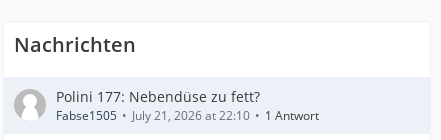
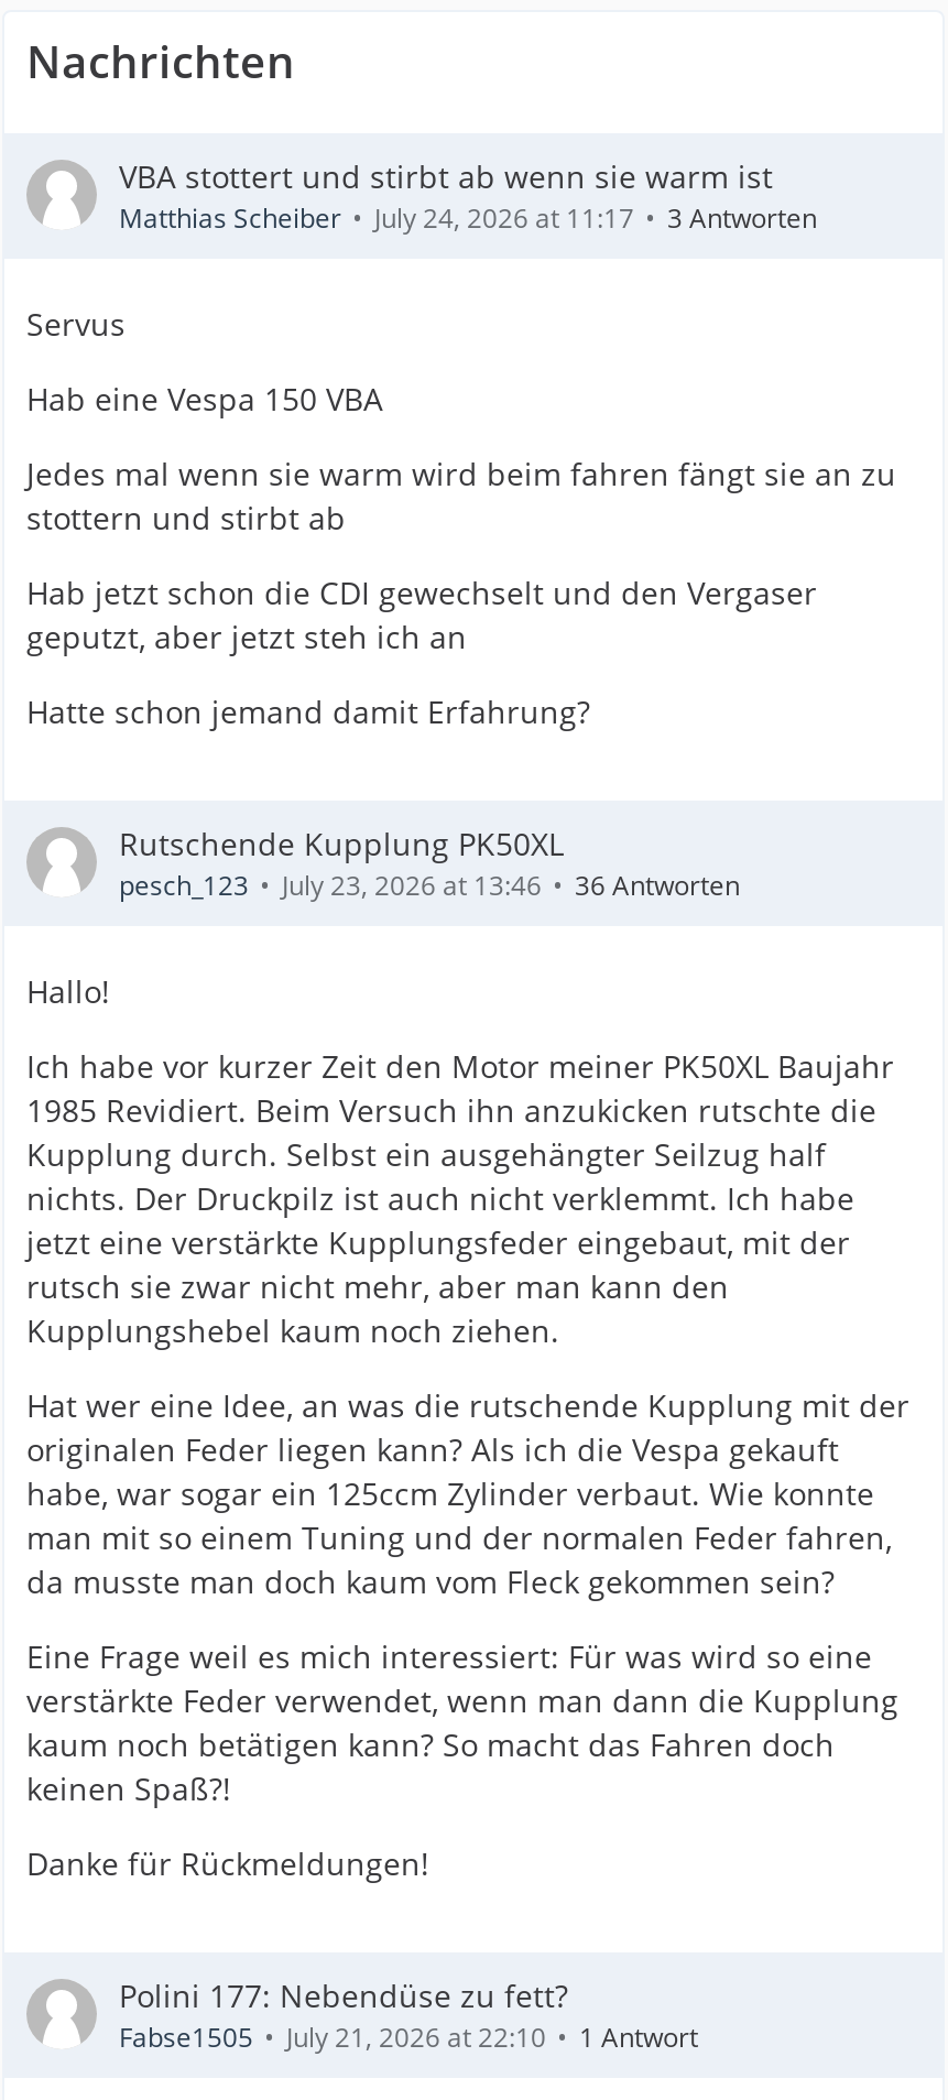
+ VBA stottert und stirbt ab wenn sie warm ist
+ Matthias Scheiber
+ July 24, 2026 at 11:17
+ 3 Antworten
+ Servus
+ Hab eine Vespa 150 VBA
+ Jedes mal wenn sie warm wird beim fahren fängt sie an zu
+ stottern und stirbt ab
+ Hab jetzt schon die CDI gewechselt und den Vergaser
+ geputzt, aber jetzt steh ich an
+ Hatte schon jemand damit Erfahrung?
+ Rutschende Kupplung PK50XL
+ pesch_123
+ July 23, 2026 at 13:46
+ 36 Antworten
+ Hallo!
+ Ich habe vor kurzer Zeit den Motor meiner PK50XL Baujahr
+ 1985 Revidiert. Beim Versuch ihn anzukicken rutschte die
+ Kupplung durch. Selbst ein ausgehängter Seilzug half
+ nichts. Der Druckpilz ist auch nicht verklemmt. Ich habe
+ jetzt eine verstärkte Kupplungsfeder eingebaut, mit der
+ rutsch sie zwar nicht mehr, aber man kann den
+ Kupplungshebel kaum noch ziehen.
+ Hat wer eine Idee, an was die rutschende Kupplung mit der
+ originalen Feder liegen kann? Als ich die Vespa gekauft
+ habe, war sogar ein 125ccm Zylinder verbaut. Wie konnte
+ man mit so einem Tuning und der normalen Feder fahren,
+ da musste man doch kaum vom Fleck gekommen sein?
+ Eine Frage weil es mich interessiert: Für was wird so eine
+ verstärkte Feder verwendet, wenn man dann die Kupplung
+ kaum noch betätigen kann? So macht das Fahren doch
+ keinen Spaß?!
+ Danke für Rückmeldungen!
